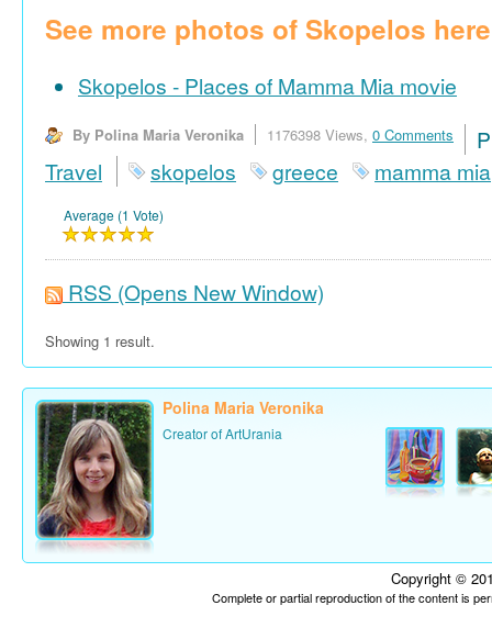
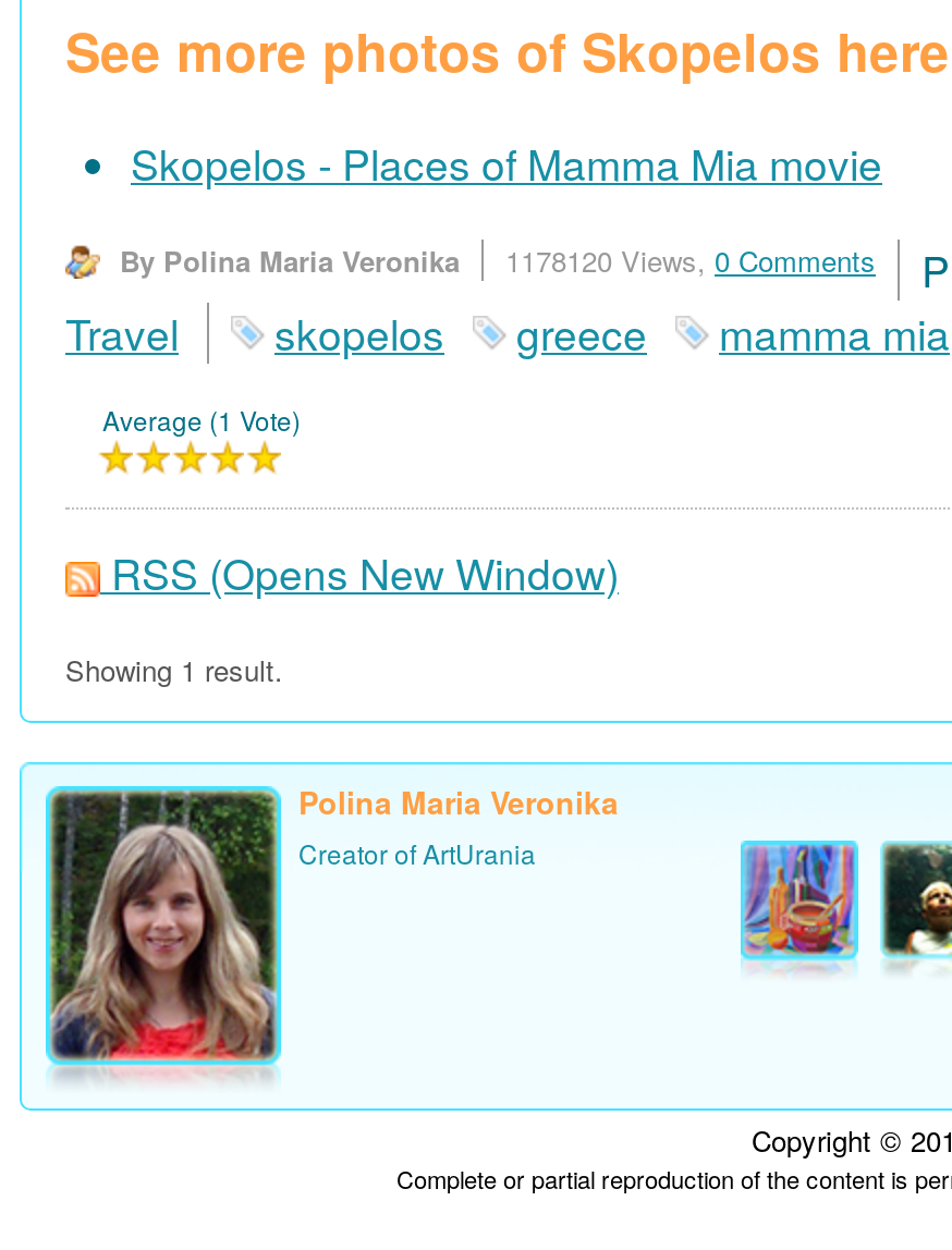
- 1176398 Views, 0 Comments
+ 1178120 Views, 0 Comments
